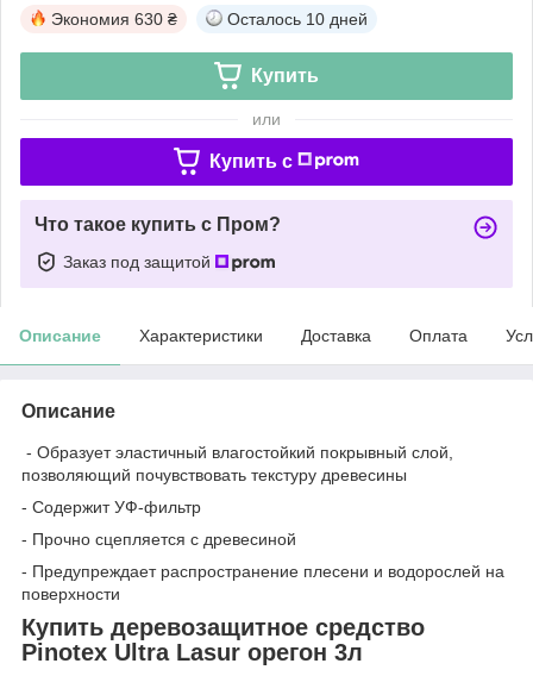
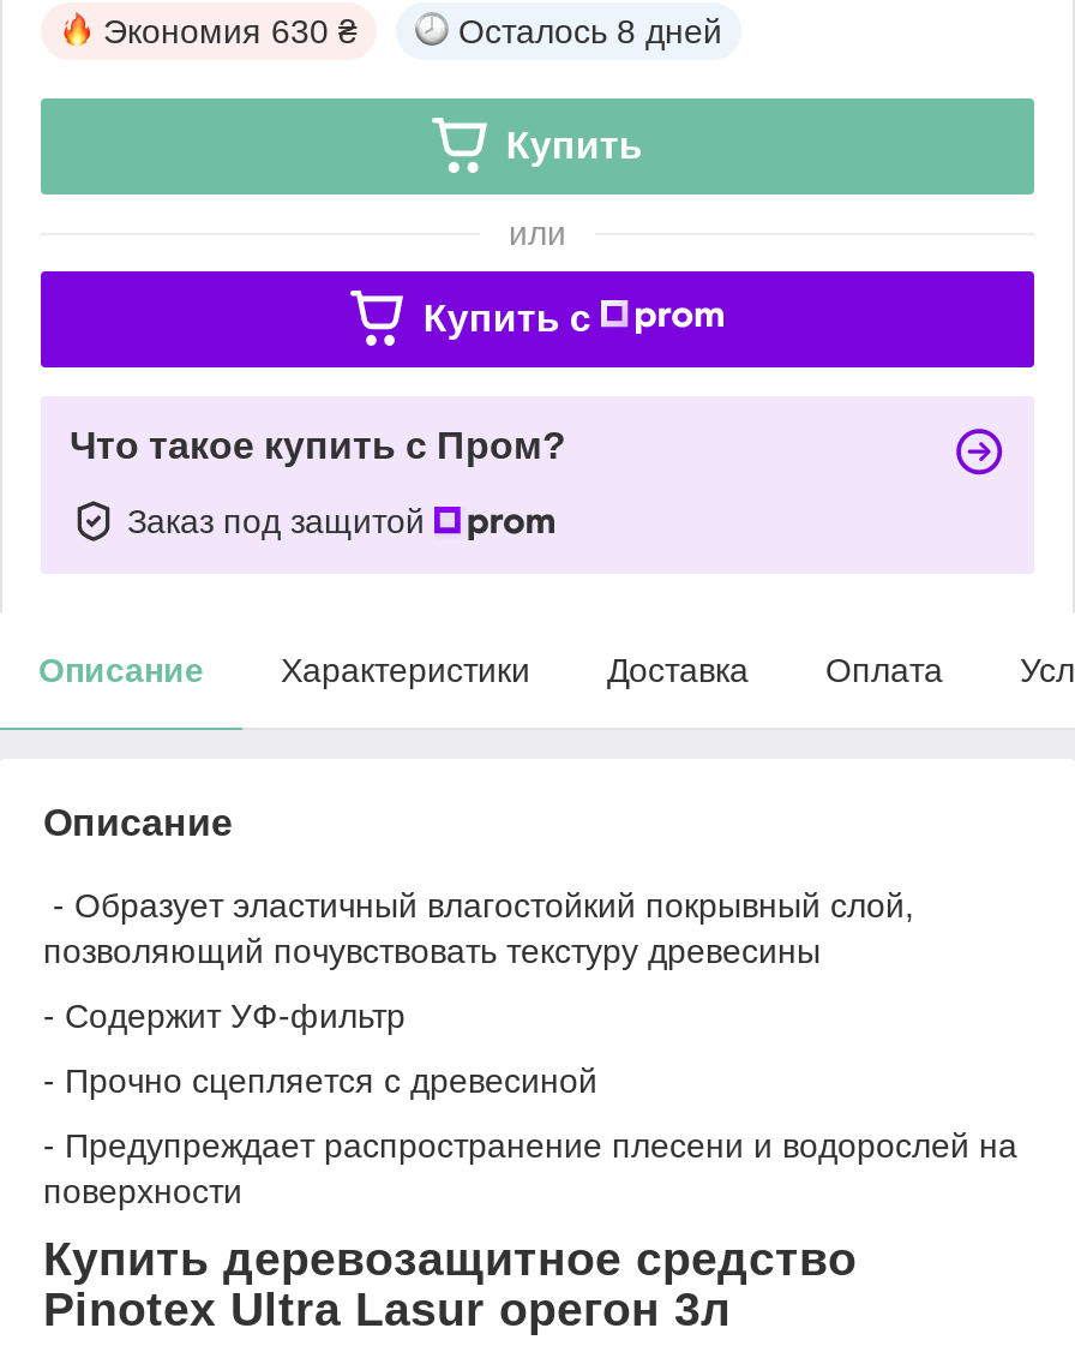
- Осталось 10 дней
+ Осталось 8 дней
